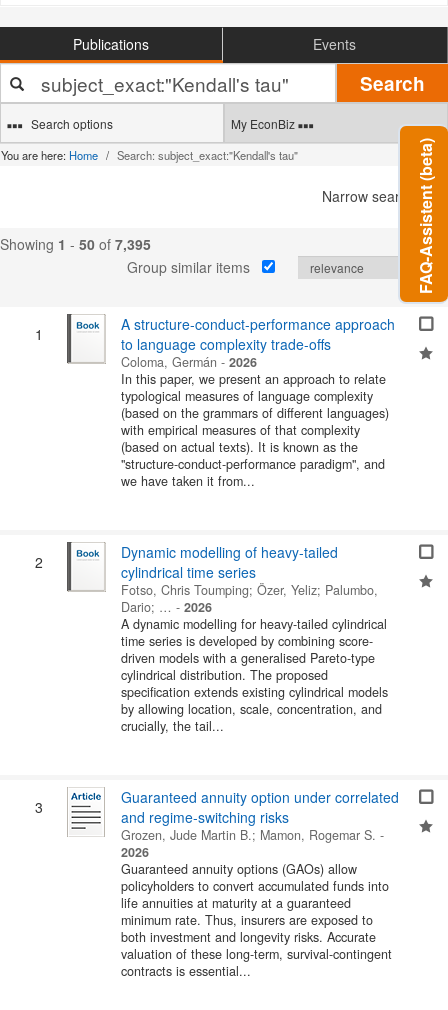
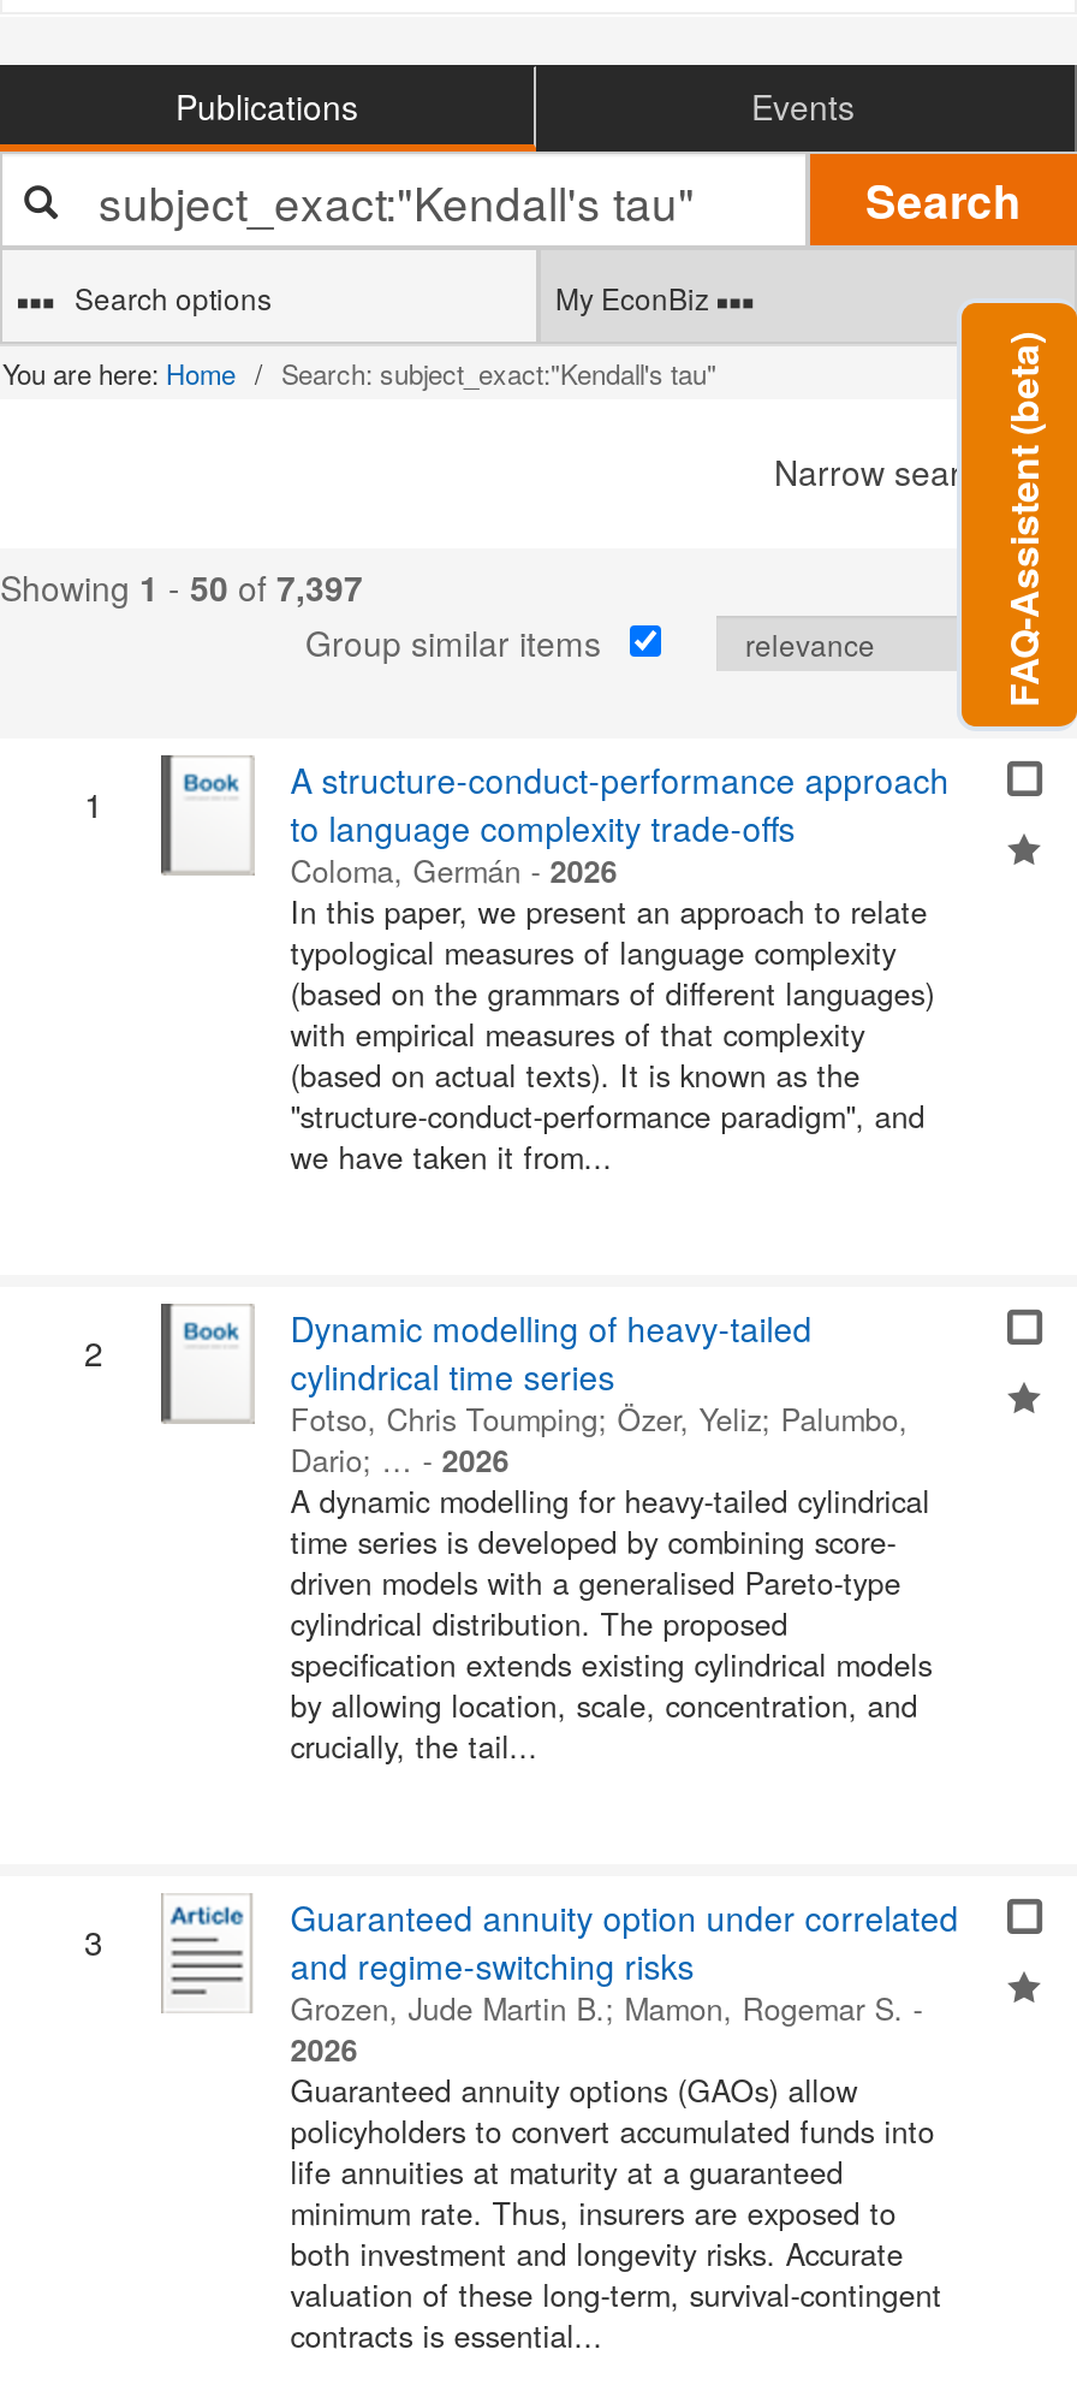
- Showing 1 - 50 of 7,395
+ Showing 1 - 50 of 7,397
